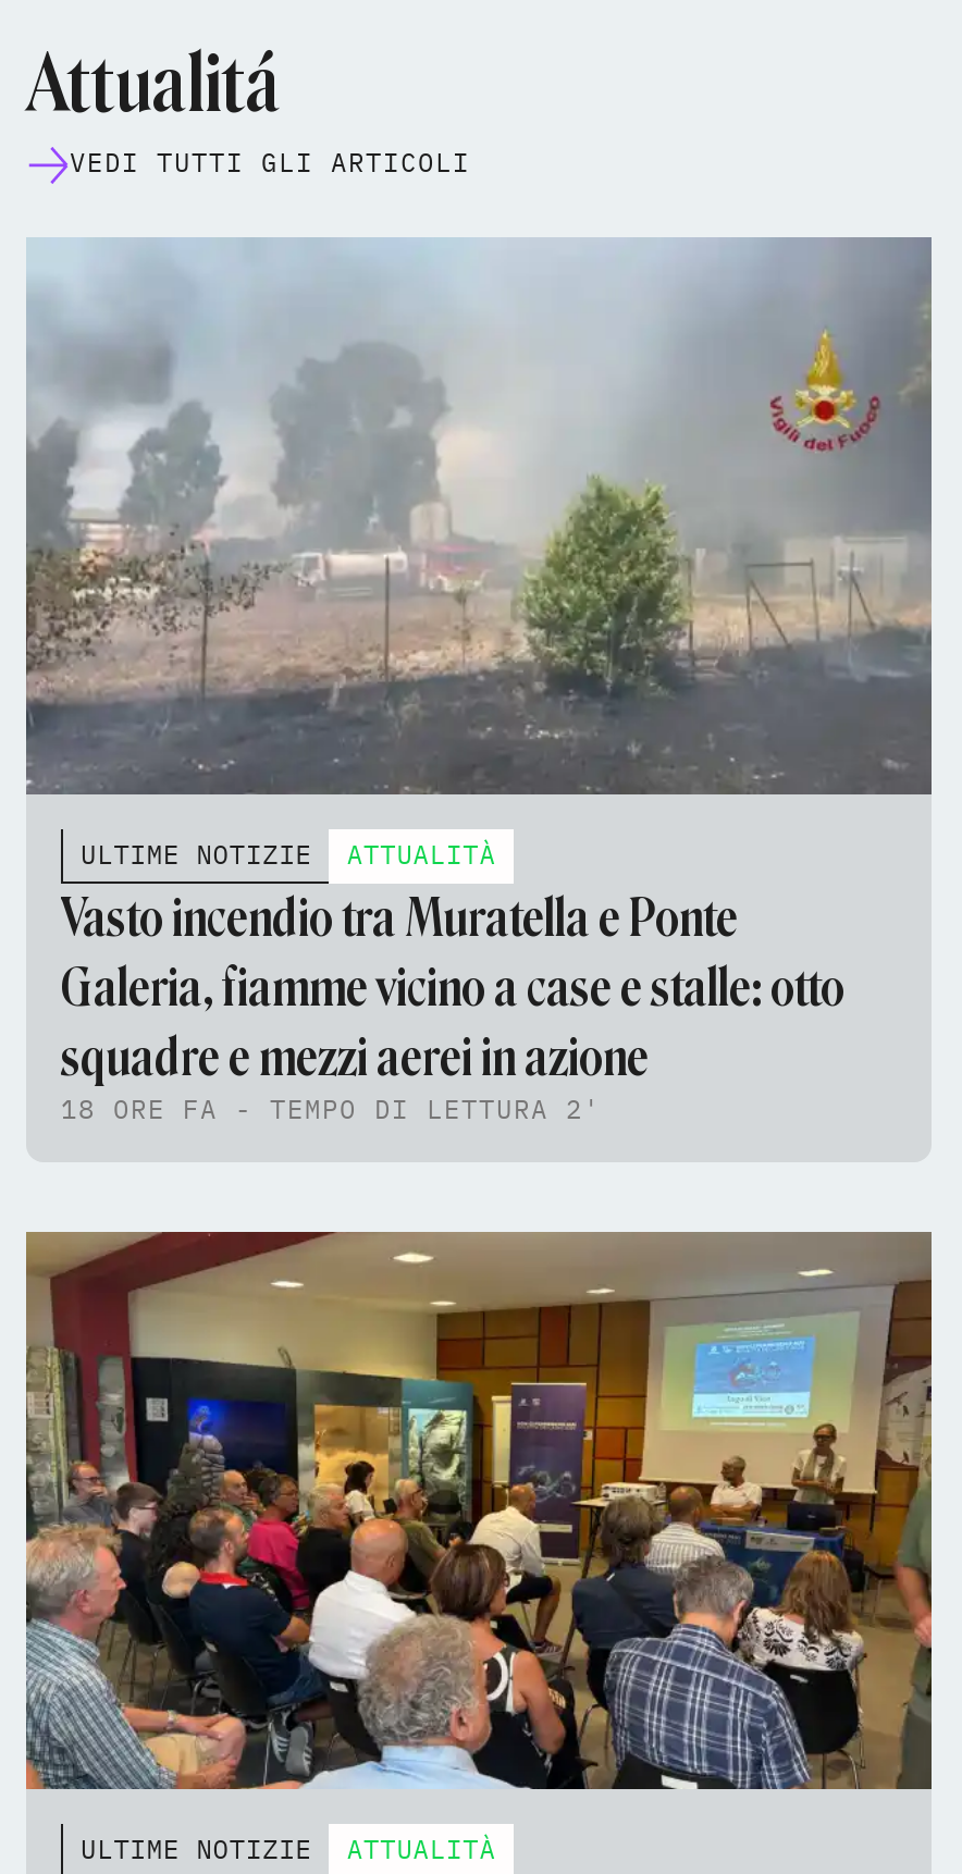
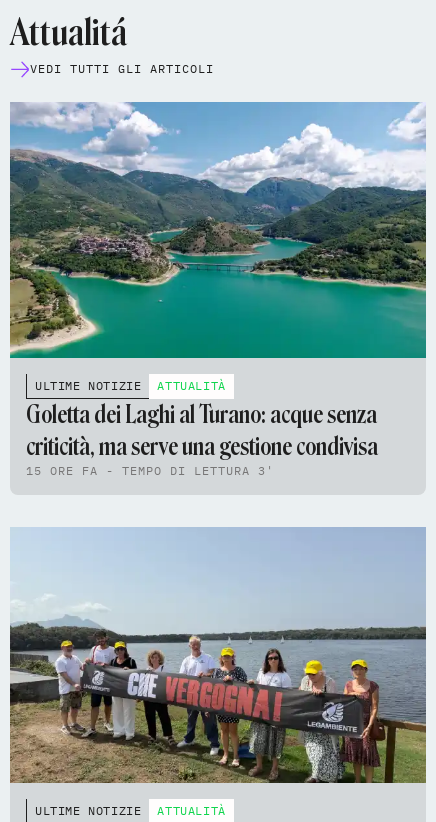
- [image]
+ [image]

- Vasto incendio tra Muratella e Ponte
- Galeria, fiamme vicino a case e stalle: otto
- squadre e mezzi aerei in azione
- 18 ORE FA - TEMPO DI LETTURA 2'
+ Goletta dei Laghi al Turano: acque senza
+ criticità, ma serve una gestione condivisa
+ 15 ORE FA - TEMPO DI LETTURA 3'

- [image]
+ [image]
